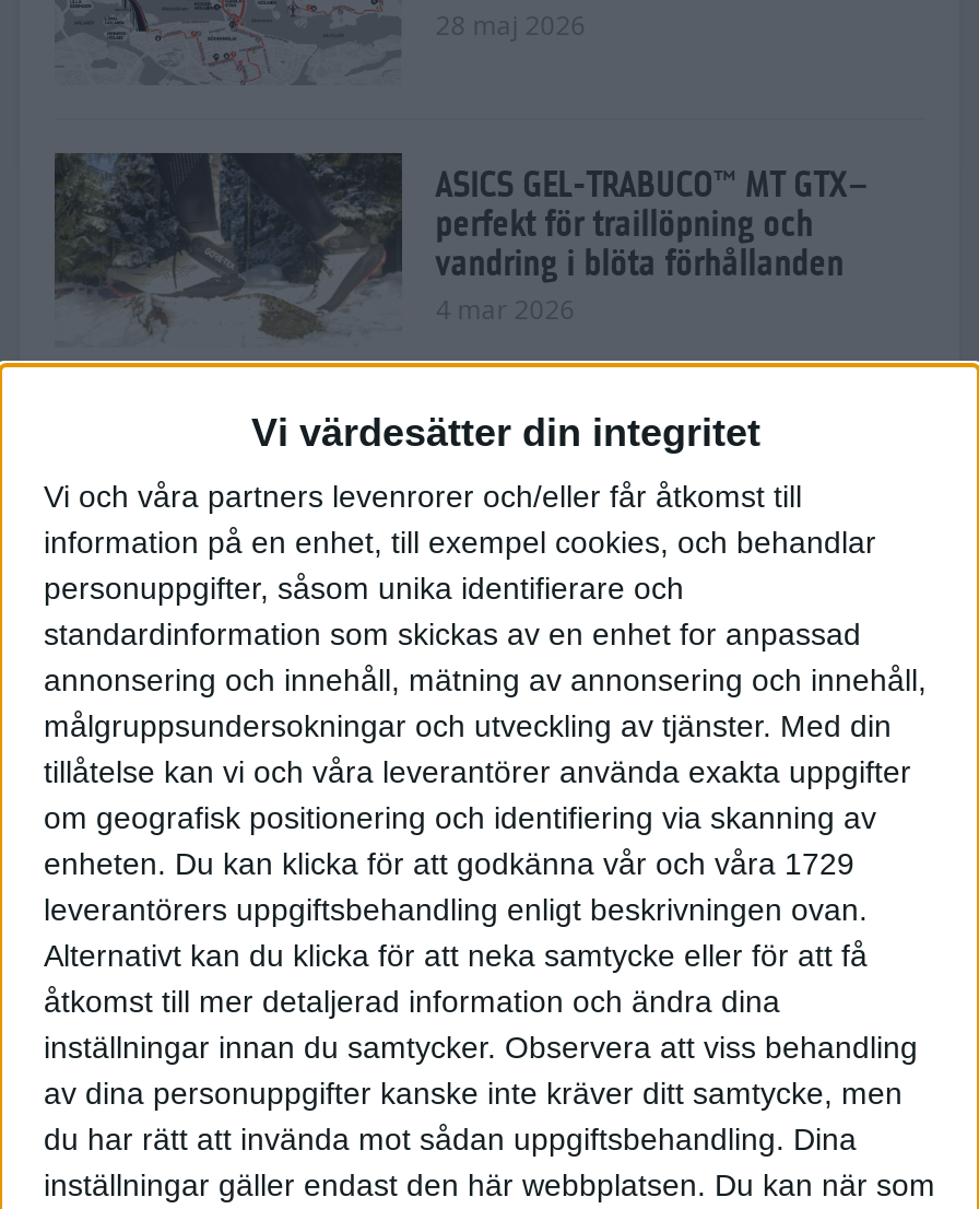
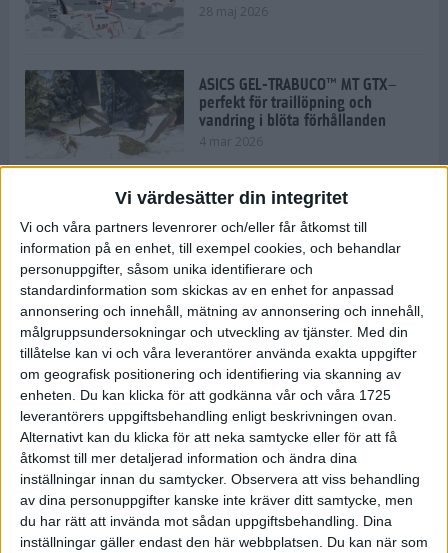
- enheten. Du kan klicka för att godkänna vår och våra 1729
+ enheten. Du kan klicka för att godkänna vår och våra 1725
